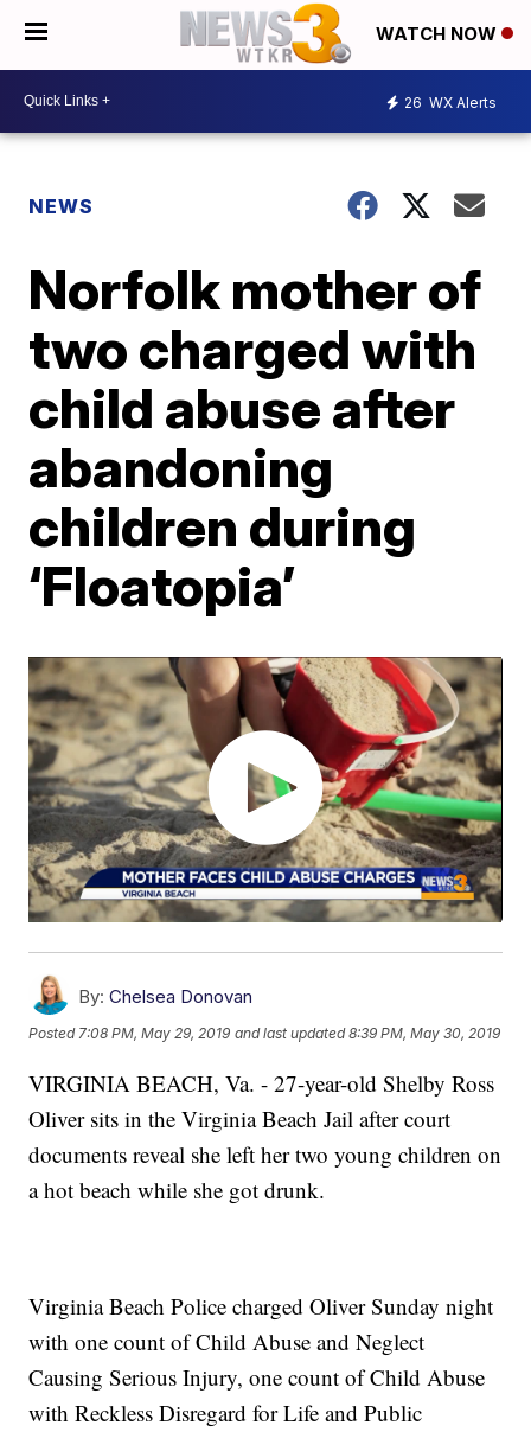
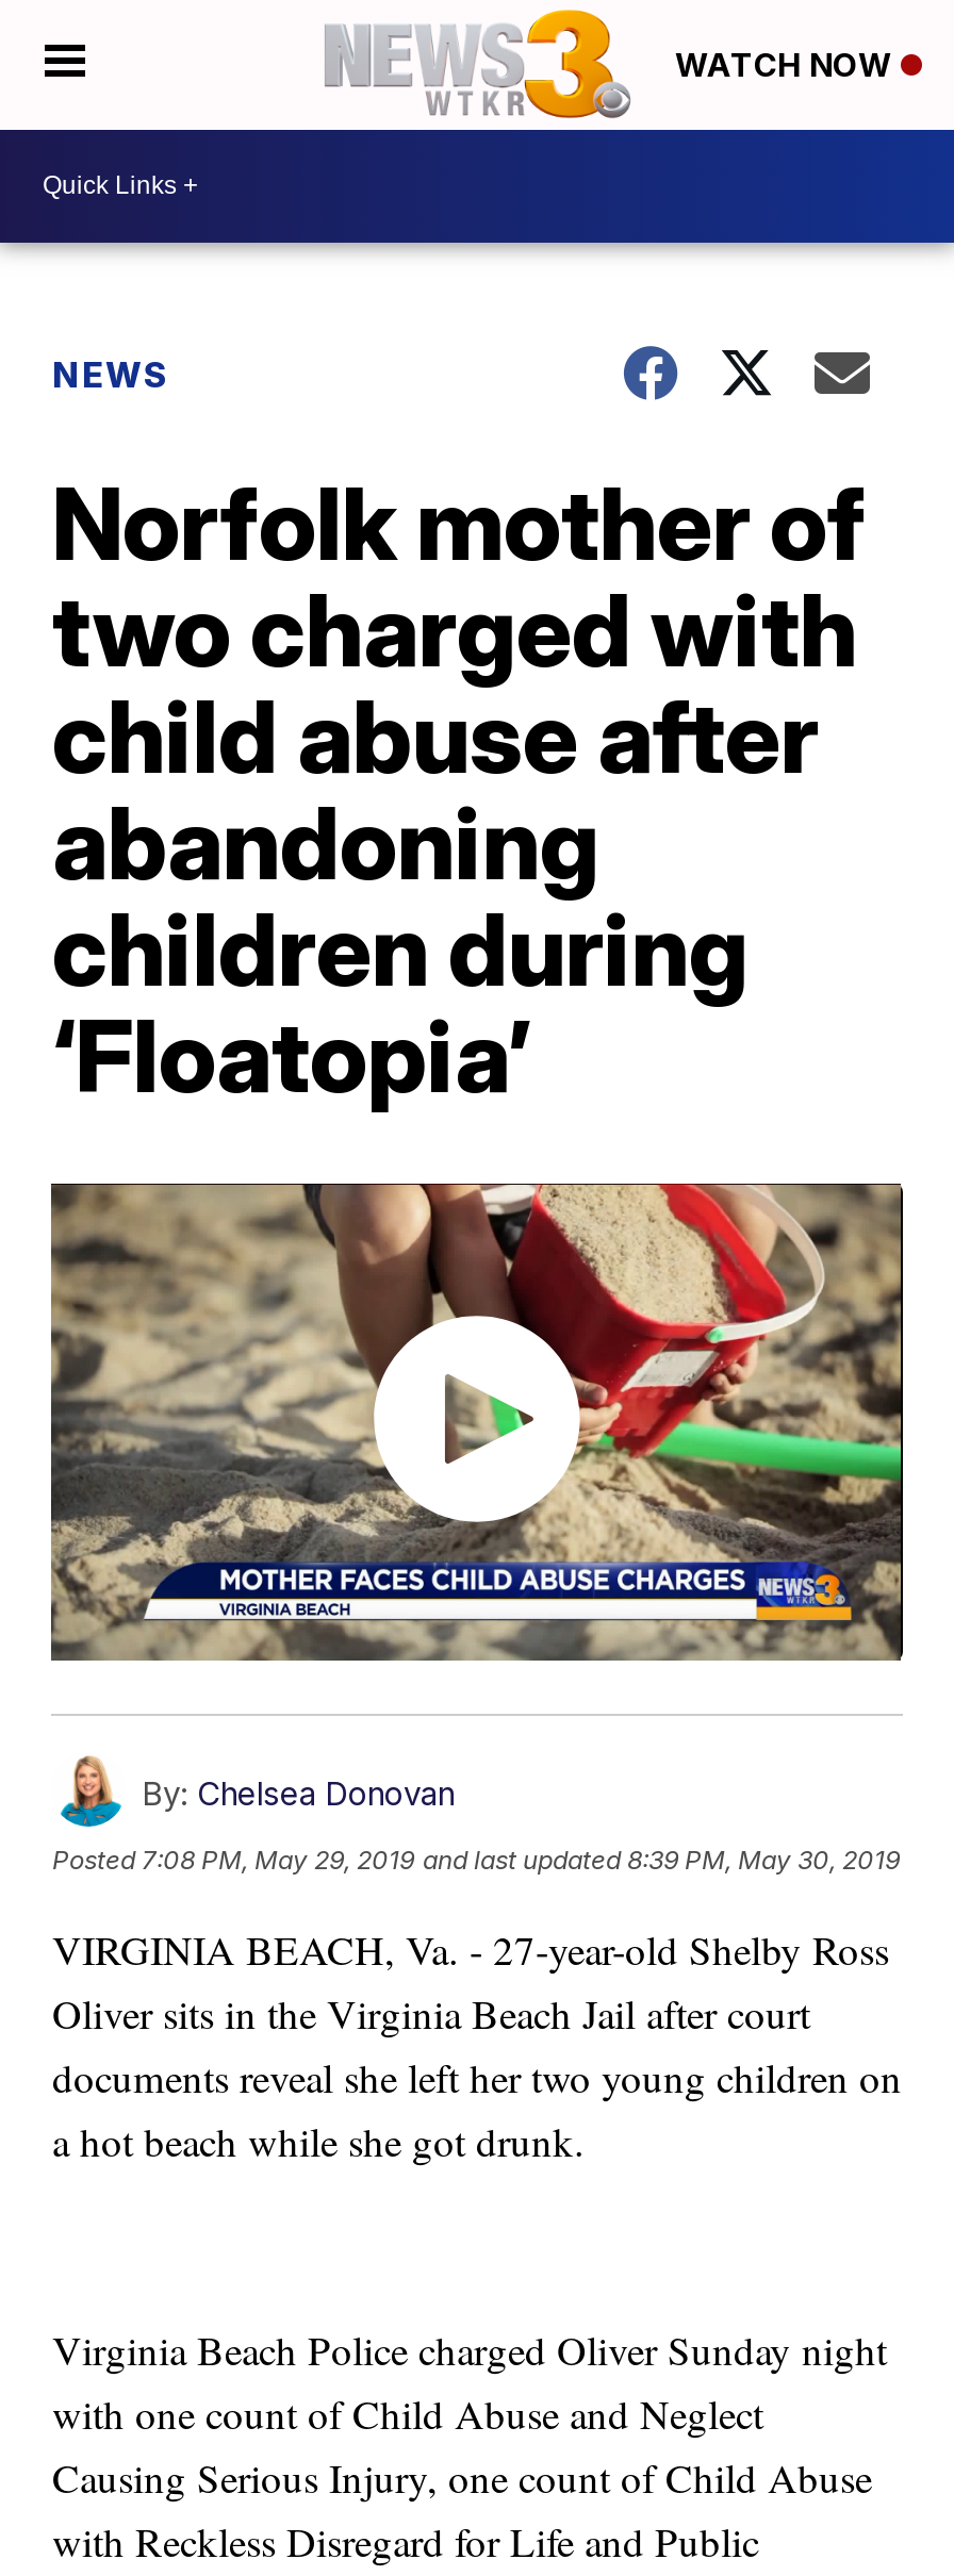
- 26 WX Alerts
